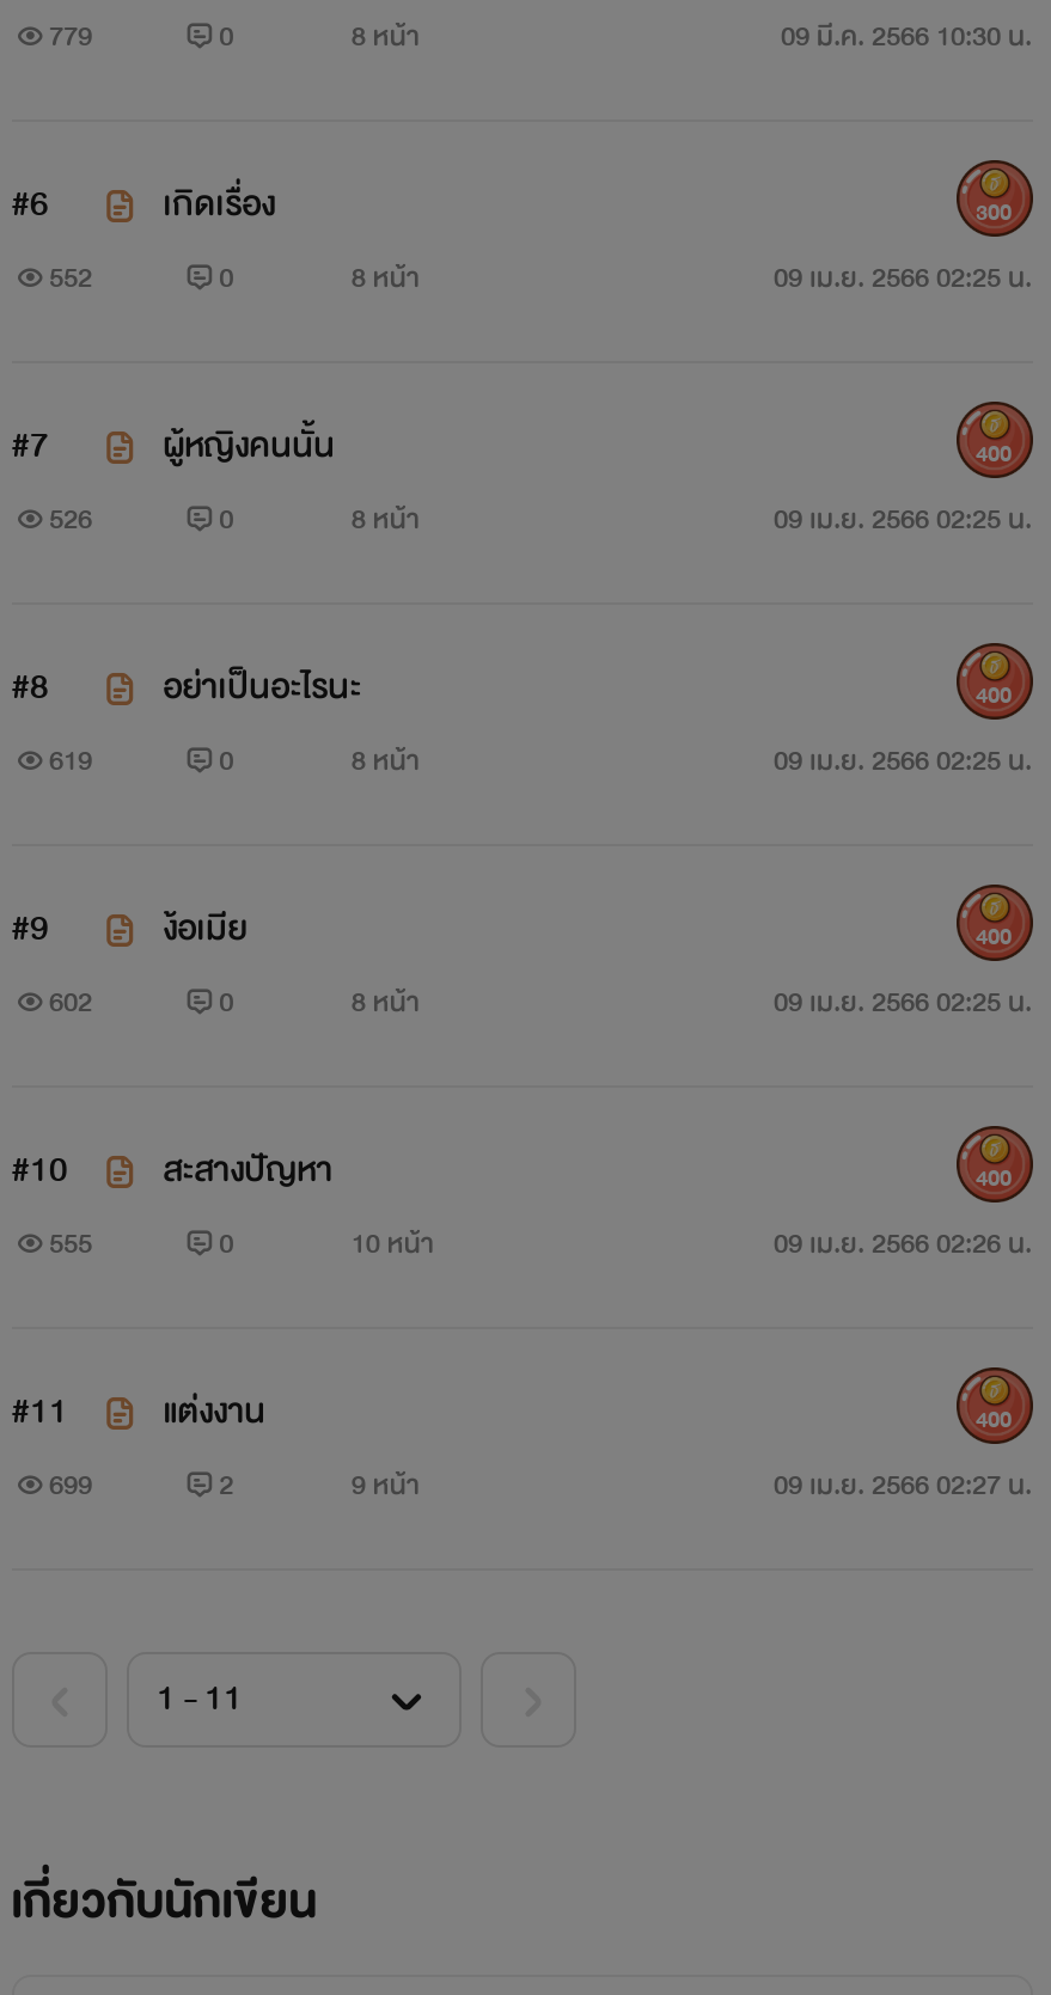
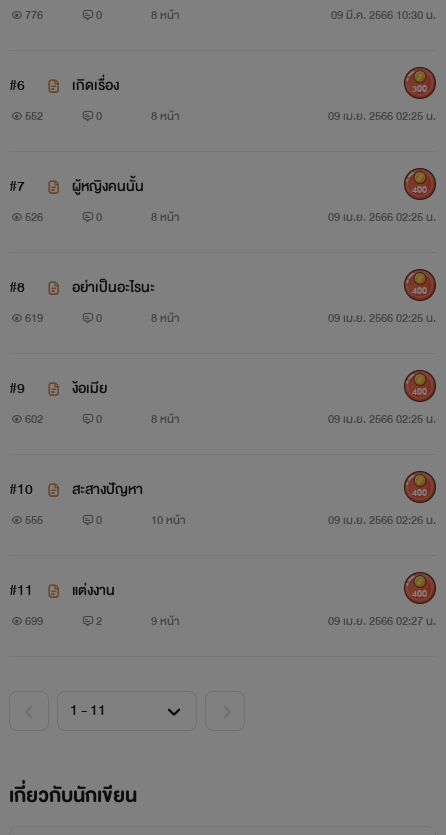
- 779
+ 776
